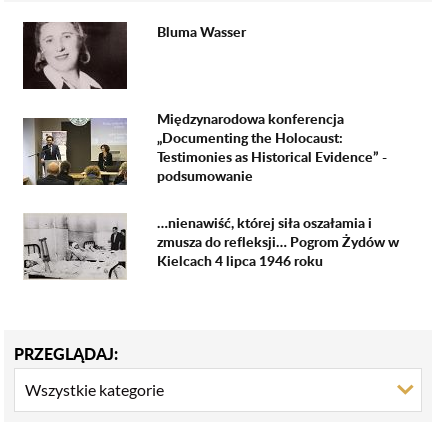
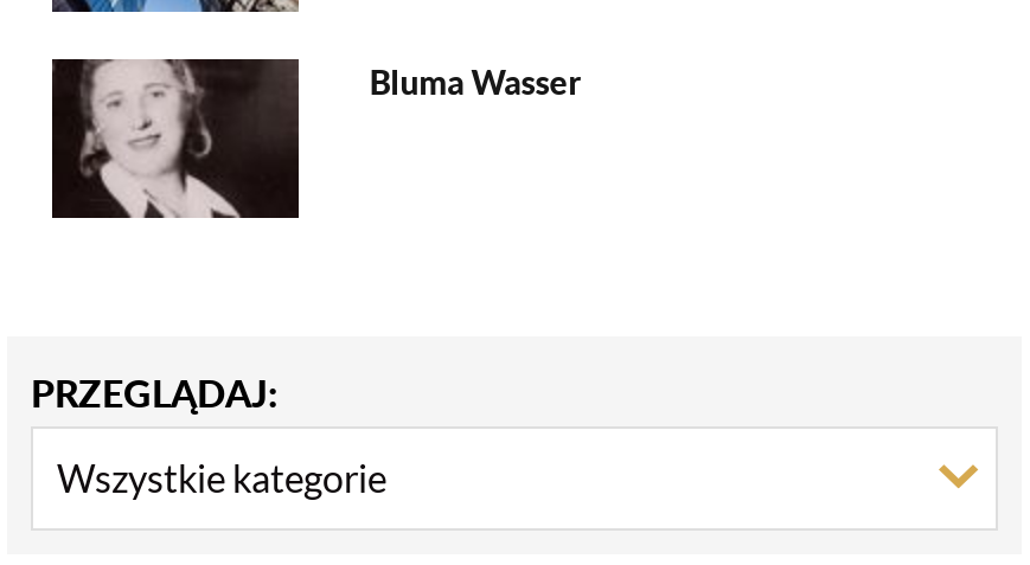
- [image]
- Międzynarodowa konferencja
- „Documenting the Holocaust:
- Testimonies as Historical Evidence” -
- podsumowanie
- …nienawiść, której siła oszałamia i
- zmusza do refleksji… Pogrom Żydów w
- Kielcach 4 lipca 1946 roku

- [image]
